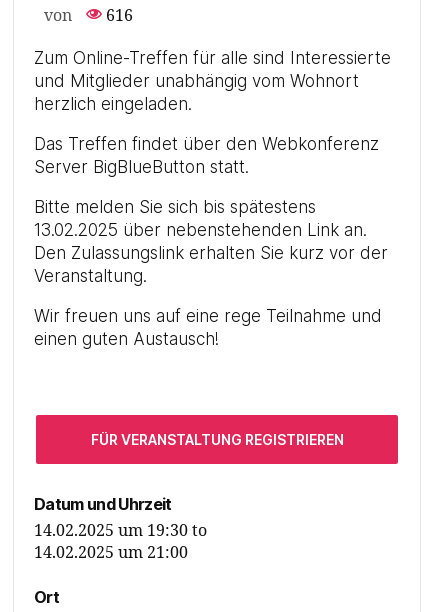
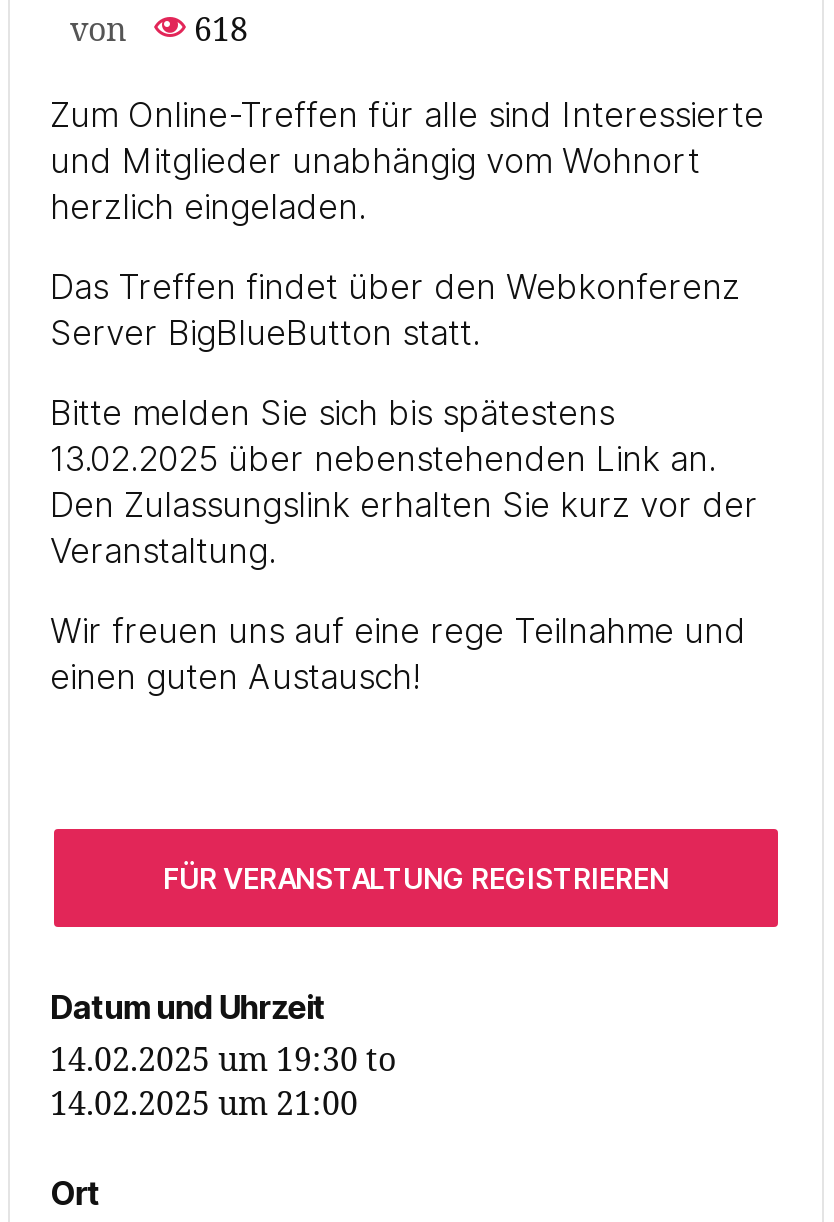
- von 616
+ von 618
